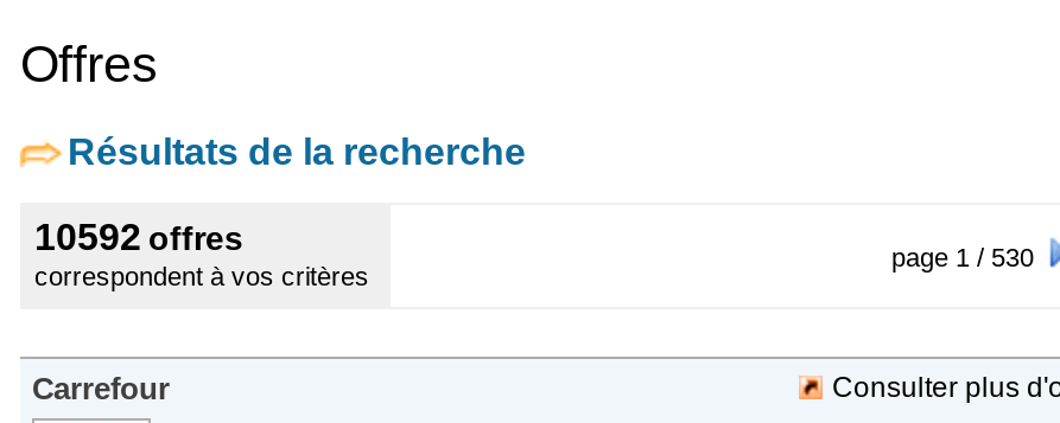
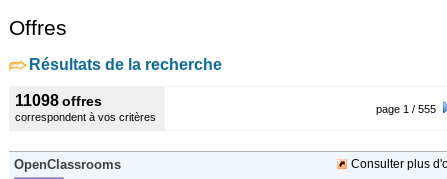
- 10592 offres
+ 11098 offres

- page 1 / 530
+ page 1 / 555

- Carrefour
+ OpenClassrooms
